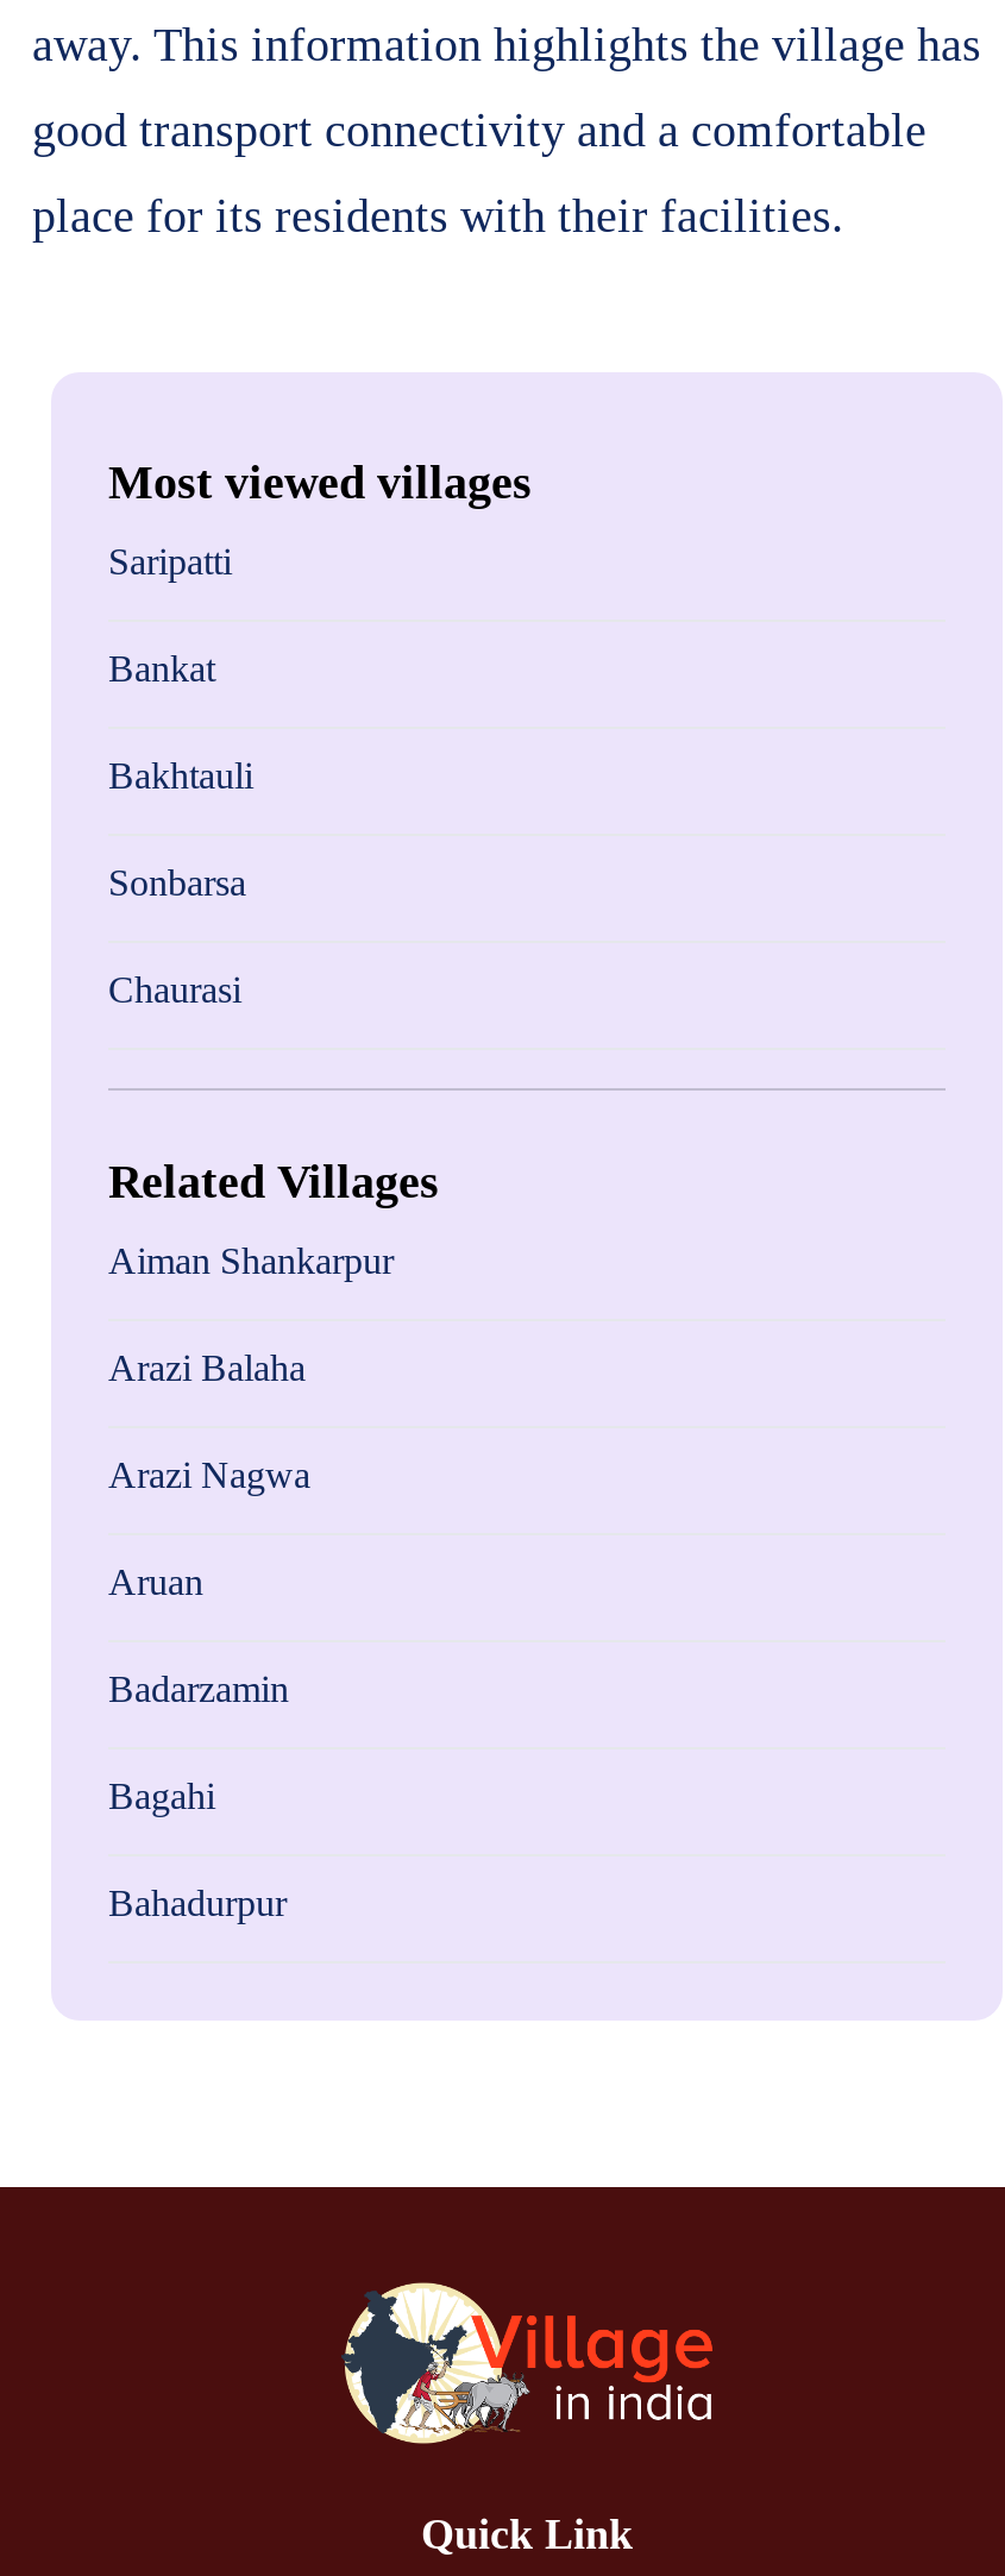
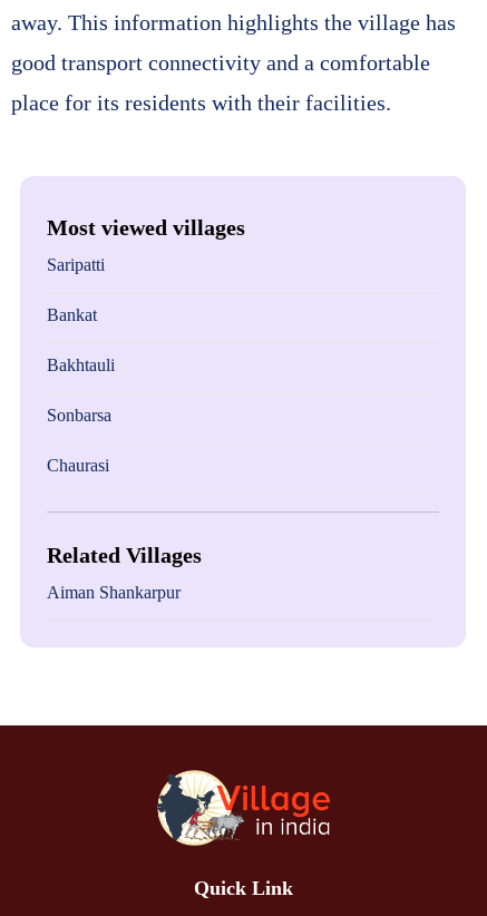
- Arazi Balaha
- Arazi Nagwa
- Aruan
- Badarzamin
- Bagahi
- Bahadurpur
